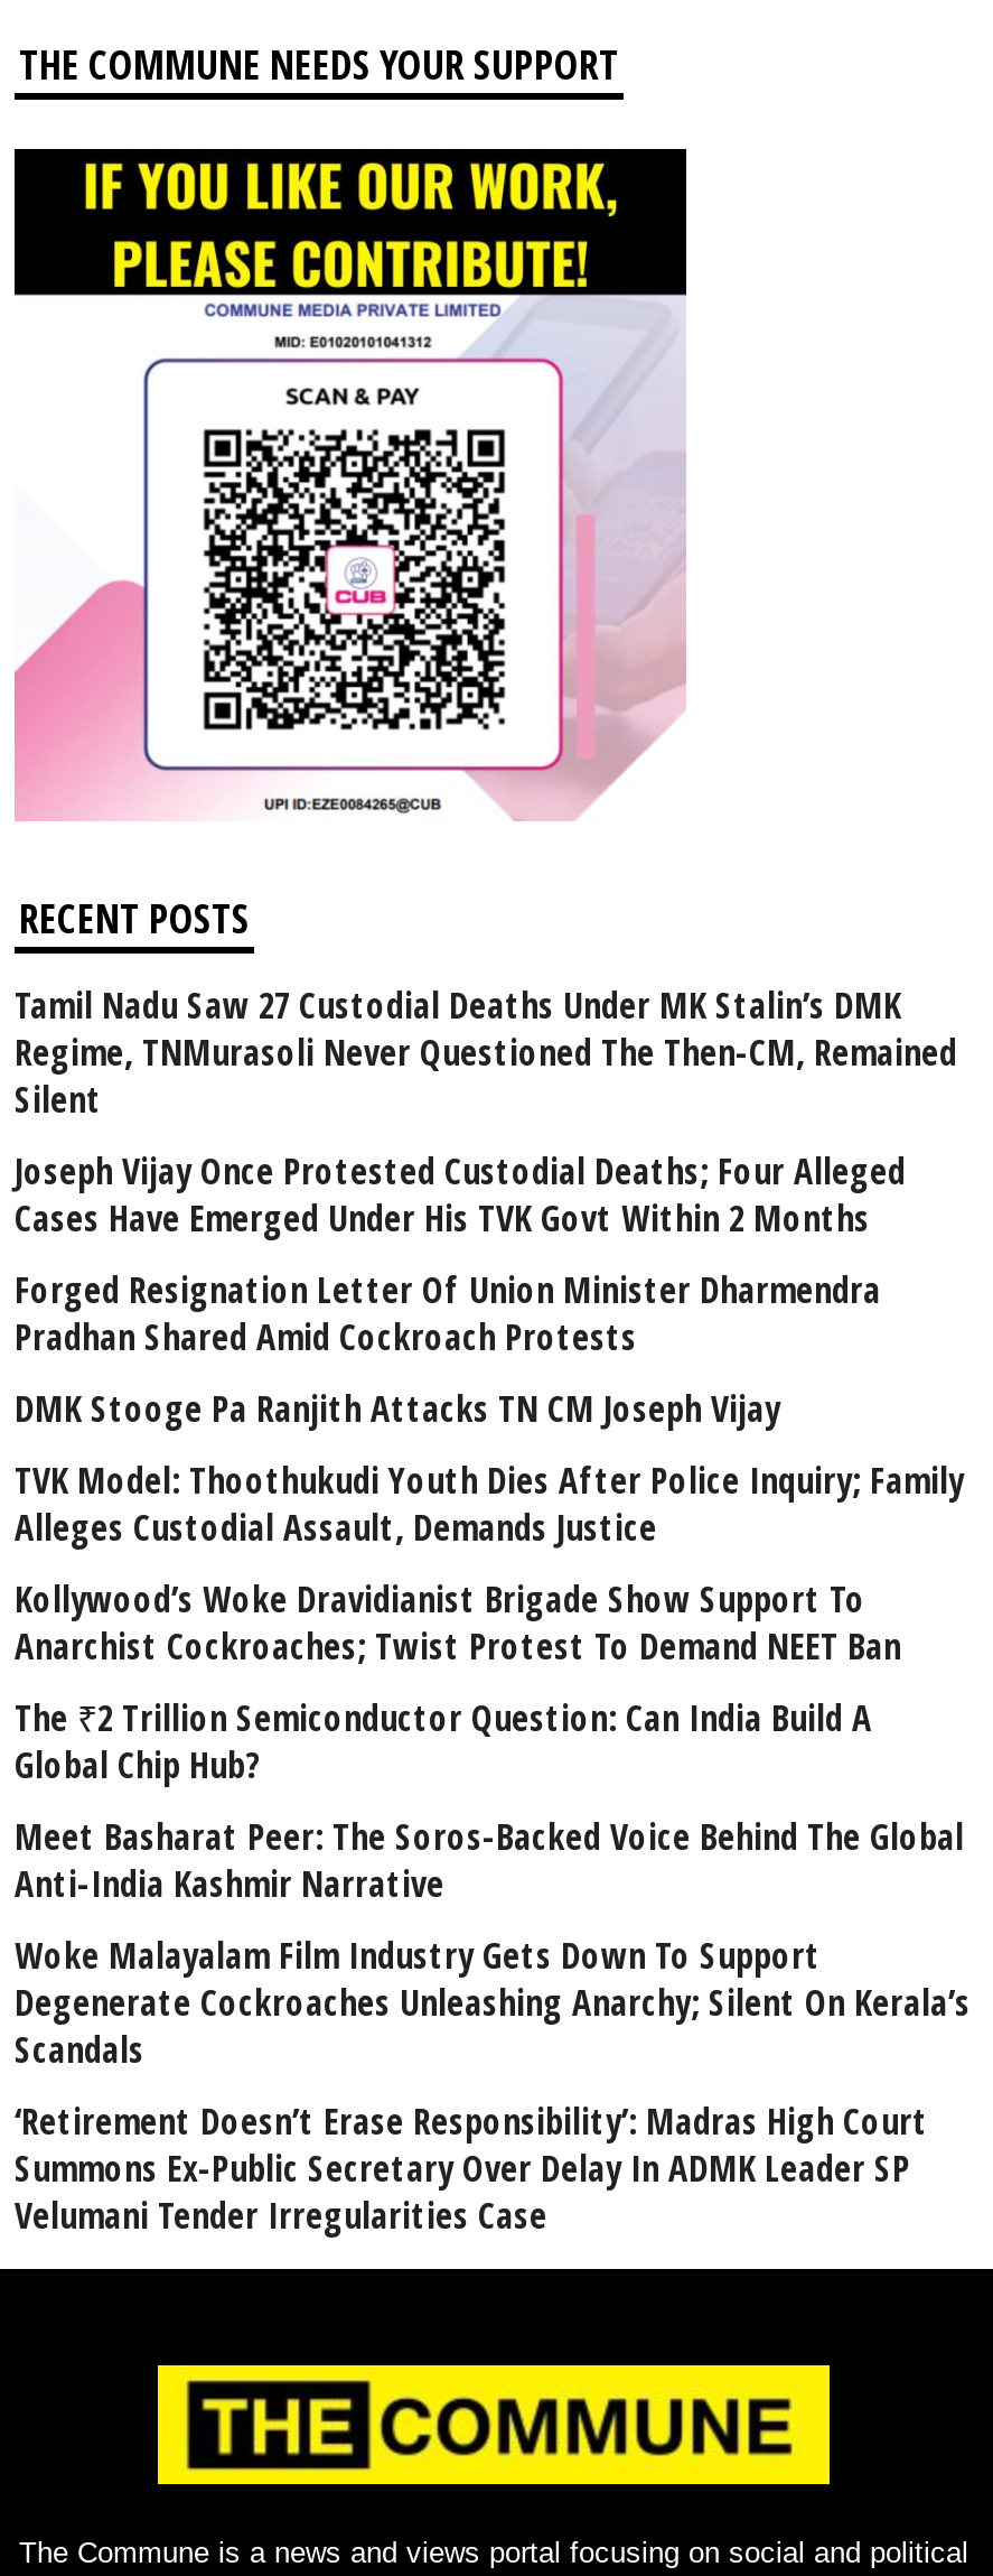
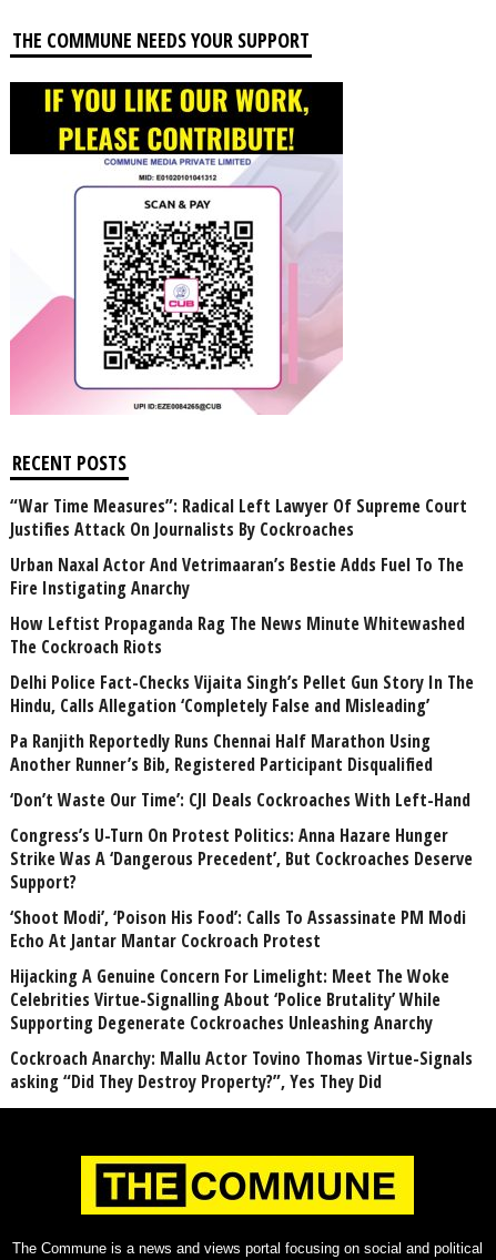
- Tamil Nadu Saw 27 Custodial Deaths Under MK Stalin’s DMK
- Regime, TNMurasoli Never Questioned The Then-CM, Remained
- Silent
+ “War Time Measures”: Radical Left Lawyer Of Supreme Court
+ Justifies Attack On Journalists By Cockroaches

- Joseph Vijay Once Protested Custodial Deaths; Four Alleged
- Cases Have Emerged Under His TVK Govt Within 2 Months
+ Urban Naxal Actor And Vetrimaaran’s Bestie Adds Fuel To The
+ Fire Instigating Anarchy

- Forged Resignation Letter Of Union Minister Dharmendra
- Pradhan Shared Amid Cockroach Protests
+ How Leftist Propaganda Rag The News Minute Whitewashed
+ The Cockroach Riots

- DMK Stooge Pa Ranjith Attacks TN CM Joseph Vijay
+ Delhi Police Fact-Checks Vijaita Singh’s Pellet Gun Story In The
+ Hindu, Calls Allegation ‘Completely False and Misleading’

- TVK Model: Thoothukudi Youth Dies After Police Inquiry; Family
- Alleges Custodial Assault, Demands Justice
+ Pa Ranjith Reportedly Runs Chennai Half Marathon Using
+ Another Runner’s Bib, Registered Participant Disqualified

- Kollywood’s Woke Dravidianist Brigade Show Support To
- Anarchist Cockroaches; Twist Protest To Demand NEET Ban
+ ‘Don’t Waste Our Time’: CJI Deals Cockroaches With Left-Hand

- The ₹2 Trillion Semiconductor Question: Can India Build A
- Global Chip Hub?
+ Congress’s U-Turn On Protest Politics: Anna Hazare Hunger
+ Strike Was A ‘Dangerous Precedent’, But Cockroaches Deserve
+ Support?

- Meet Basharat Peer: The Soros-Backed Voice Behind The Global
- Anti-India Kashmir Narrative
+ ‘Shoot Modi’, ‘Poison His Food’: Calls To Assassinate PM Modi
+ Echo At Jantar Mantar Cockroach Protest

- Woke Malayalam Film Industry Gets Down To Support
- Degenerate Cockroaches Unleashing Anarchy; Silent On Kerala’s
- Scandals
+ Hijacking A Genuine Concern For Limelight: Meet The Woke
+ Celebrities Virtue-Signalling About ‘Police Brutality’ While
+ Supporting Degenerate Cockroaches Unleashing Anarchy

- ‘Retirement Doesn’t Erase Responsibility’: Madras High Court
- Summons Ex-Public Secretary Over Delay In ADMK Leader SP
- Velumani Tender Irregularities Case
+ Cockroach Anarchy: Mallu Actor Tovino Thomas Virtue-Signals
+ asking “Did They Destroy Property?”, Yes They Did
